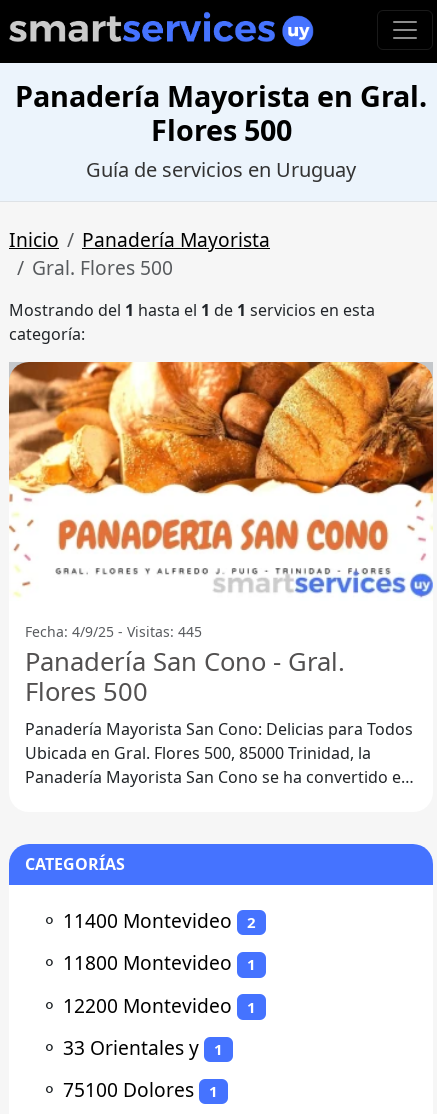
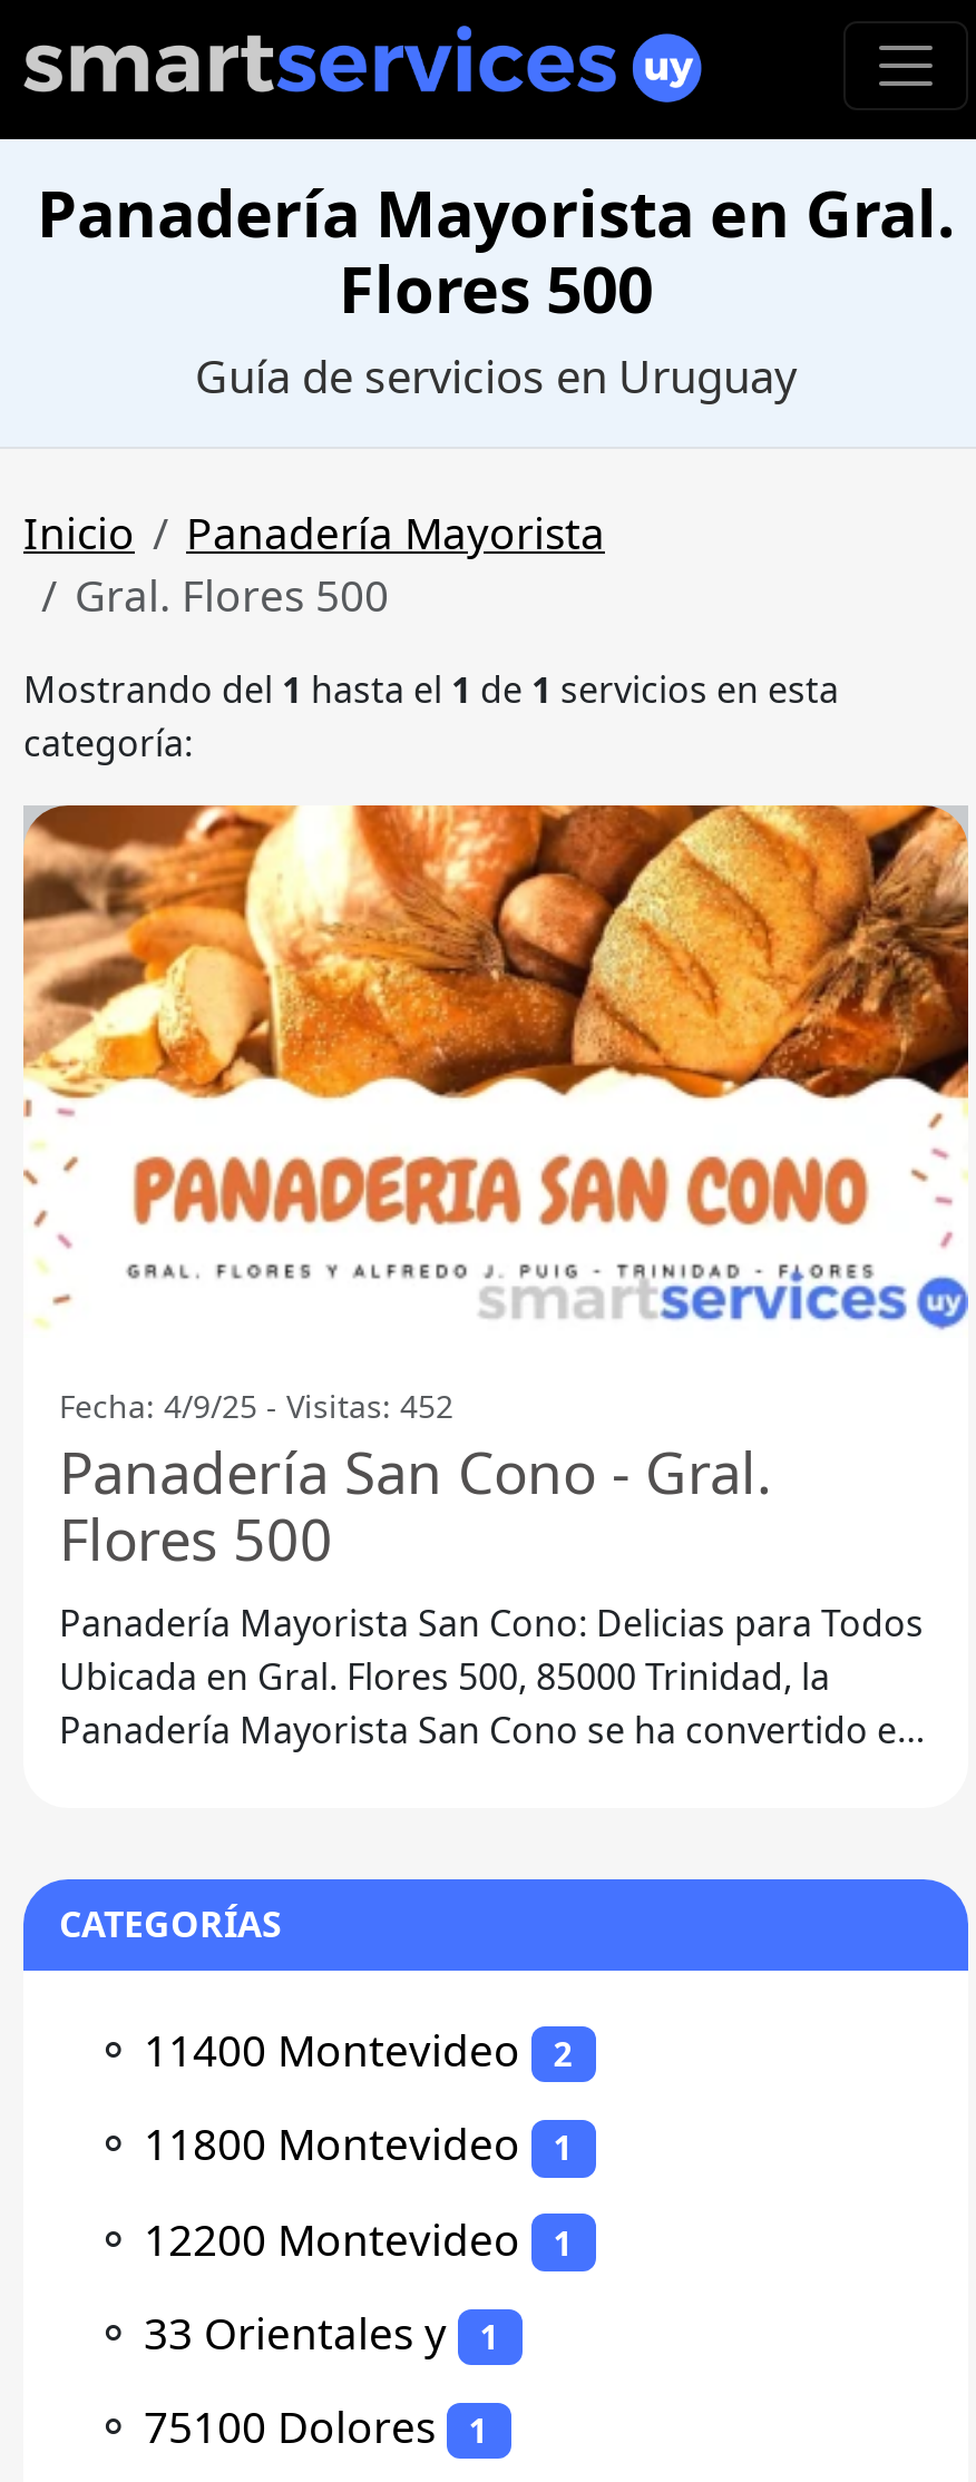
- Fecha: 4/9/25 - Visitas: 445
+ Fecha: 4/9/25 - Visitas: 452
